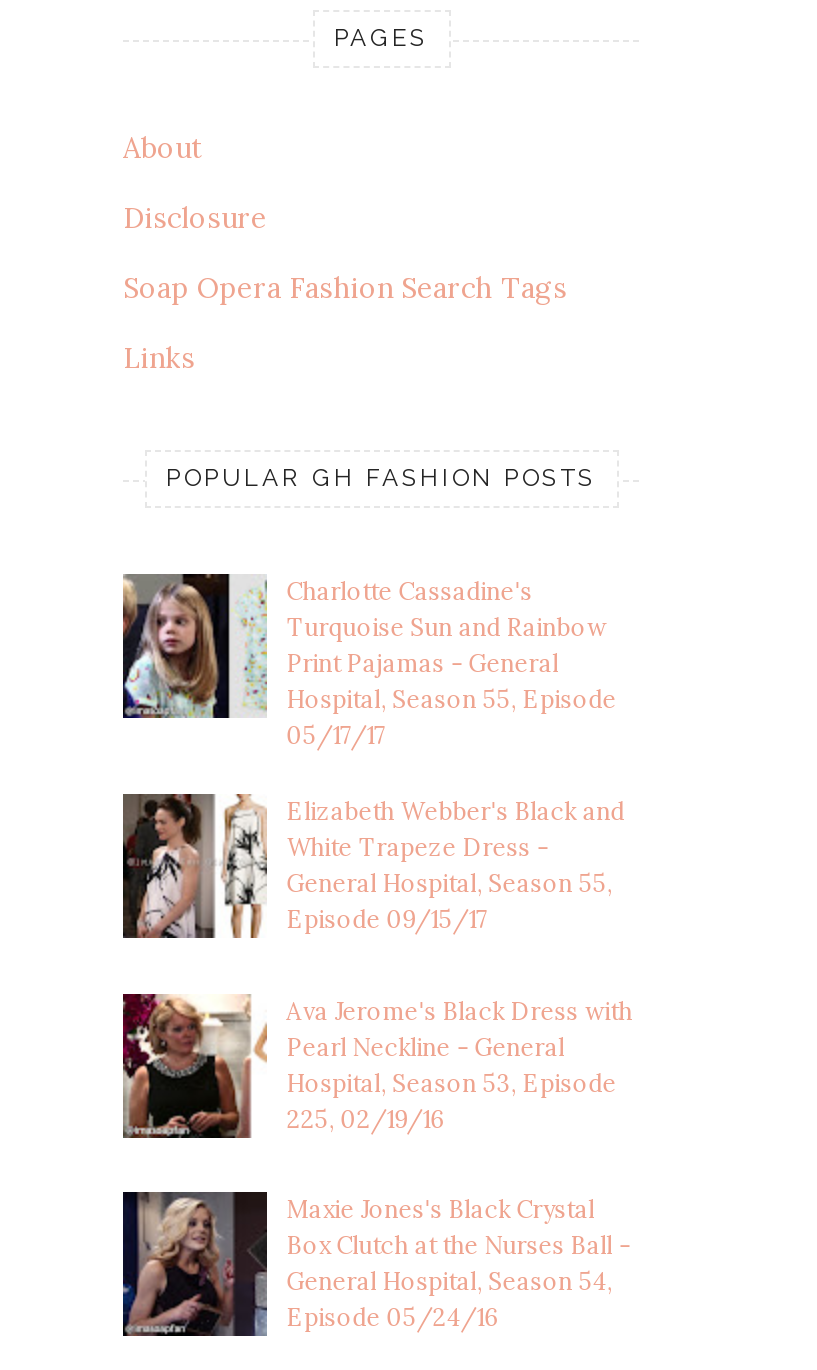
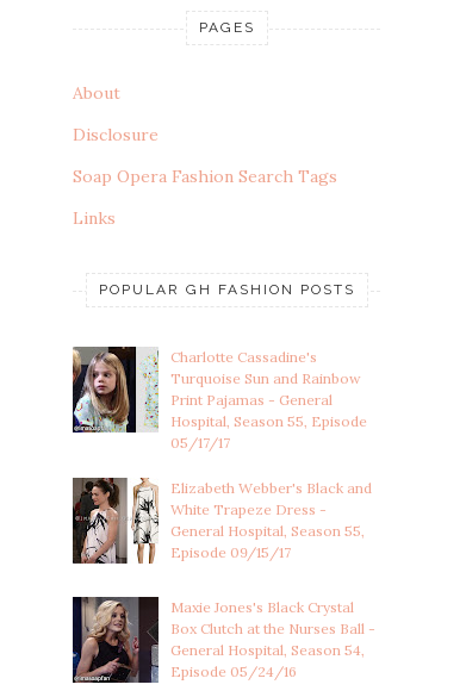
- [image]
- Ava Jerome's Black Dress with
- Pearl Neckline - General
- Hospital, Season 53, Episode
- 225, 02/19/16
